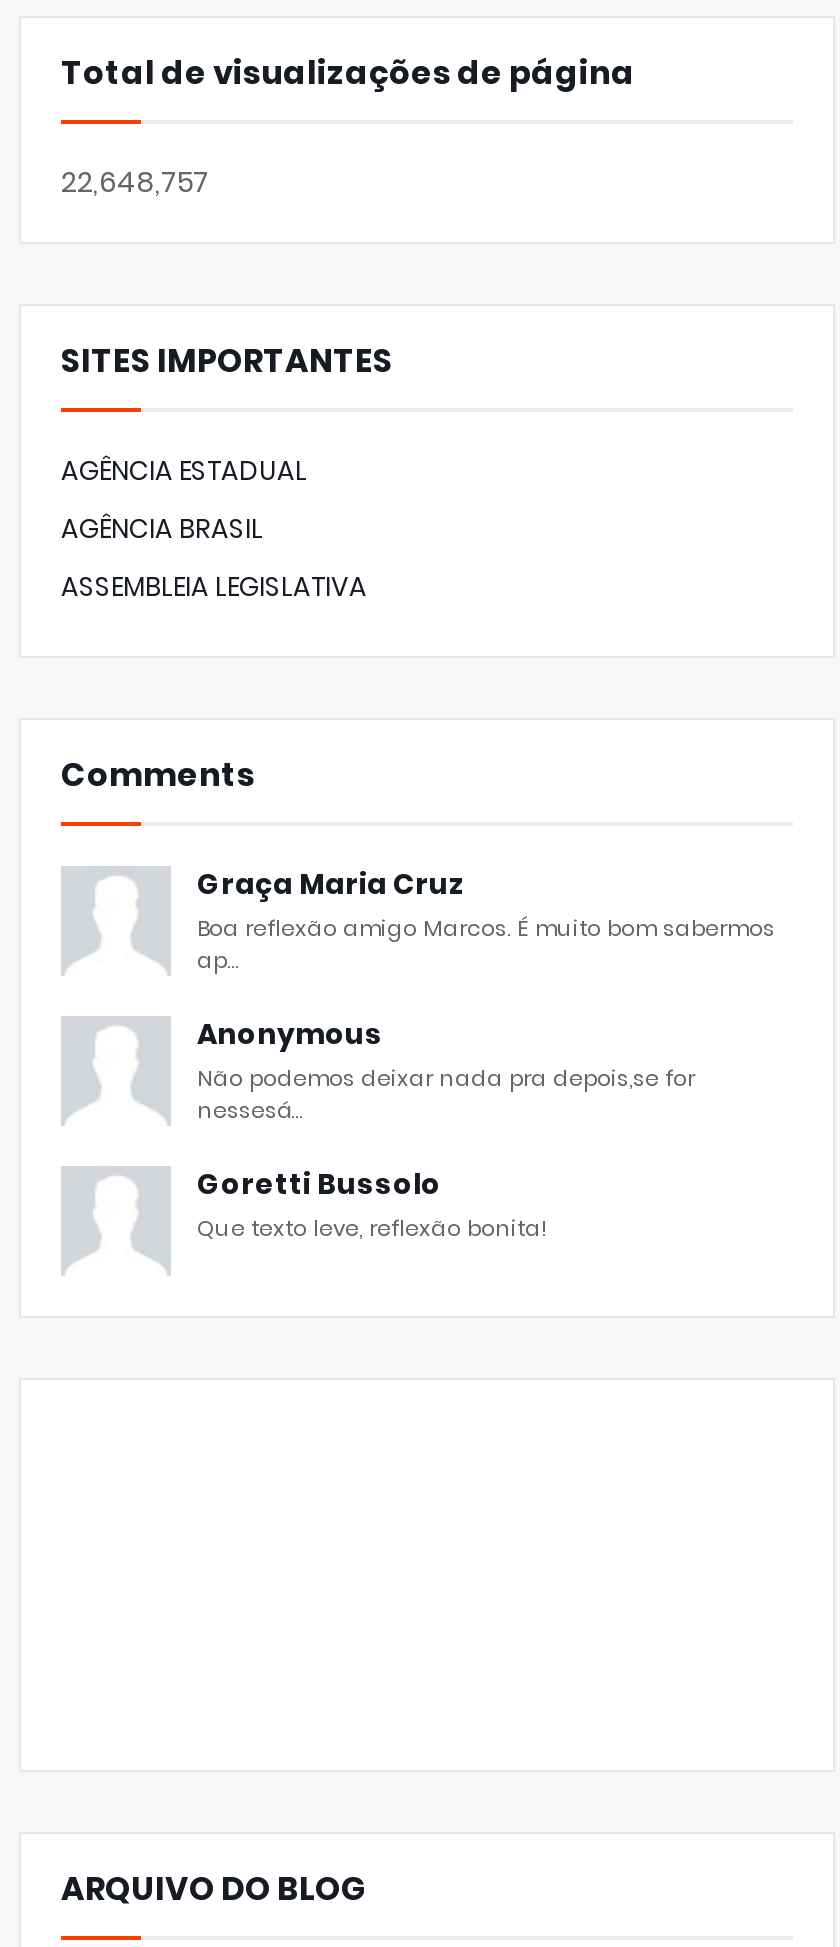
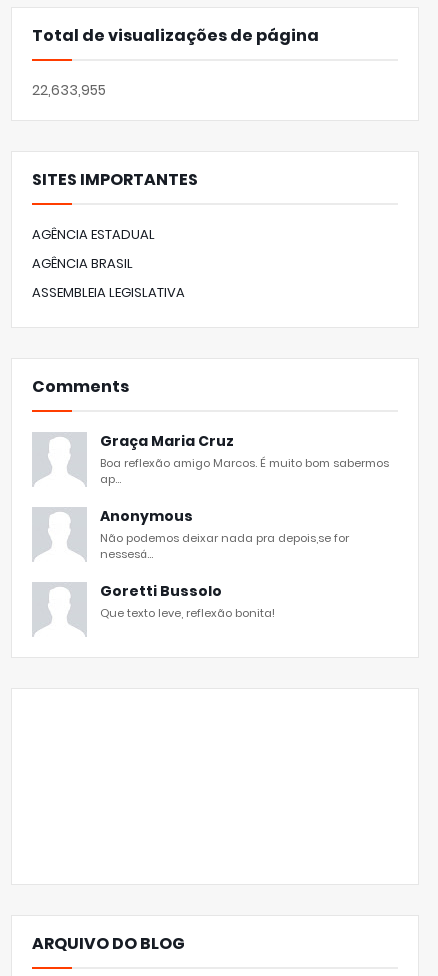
- 22,648,757
+ 22,633,955
